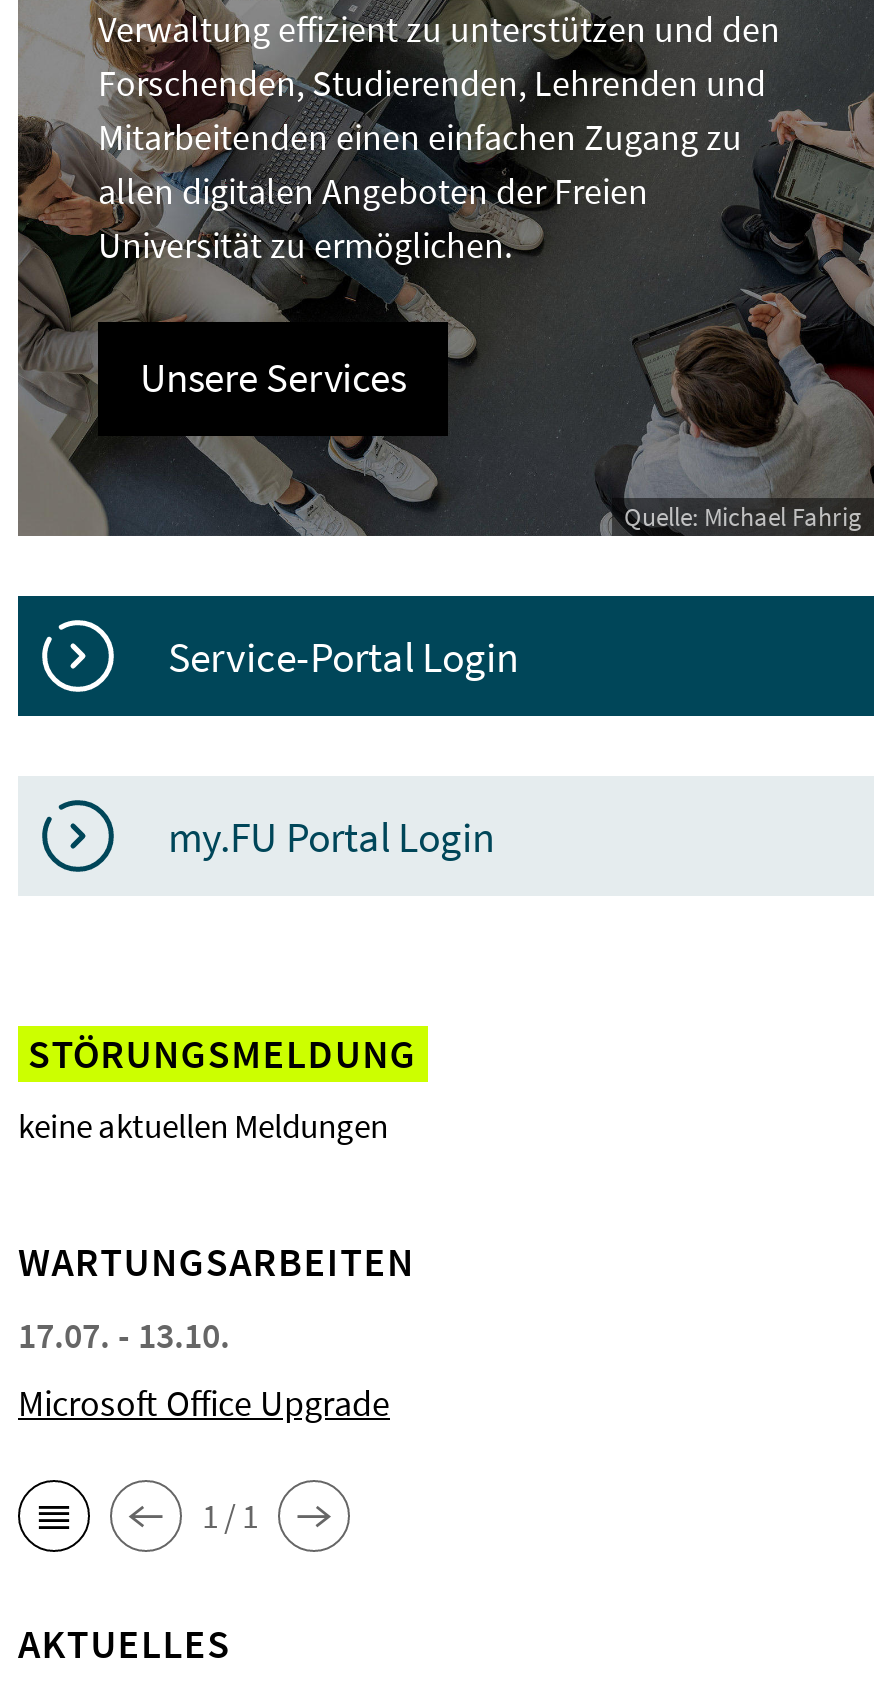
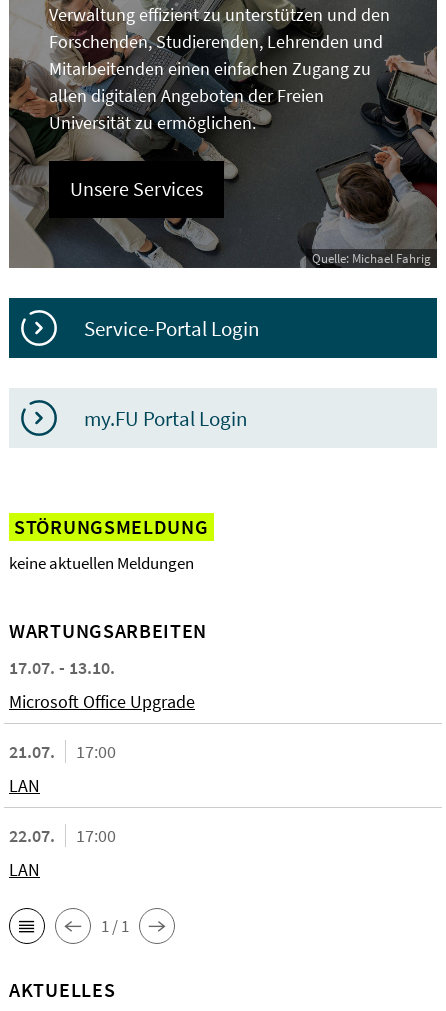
+ 21.07.
+ 17:00
+ LAN
+ 22.07.
+ 17:00
+ LAN
